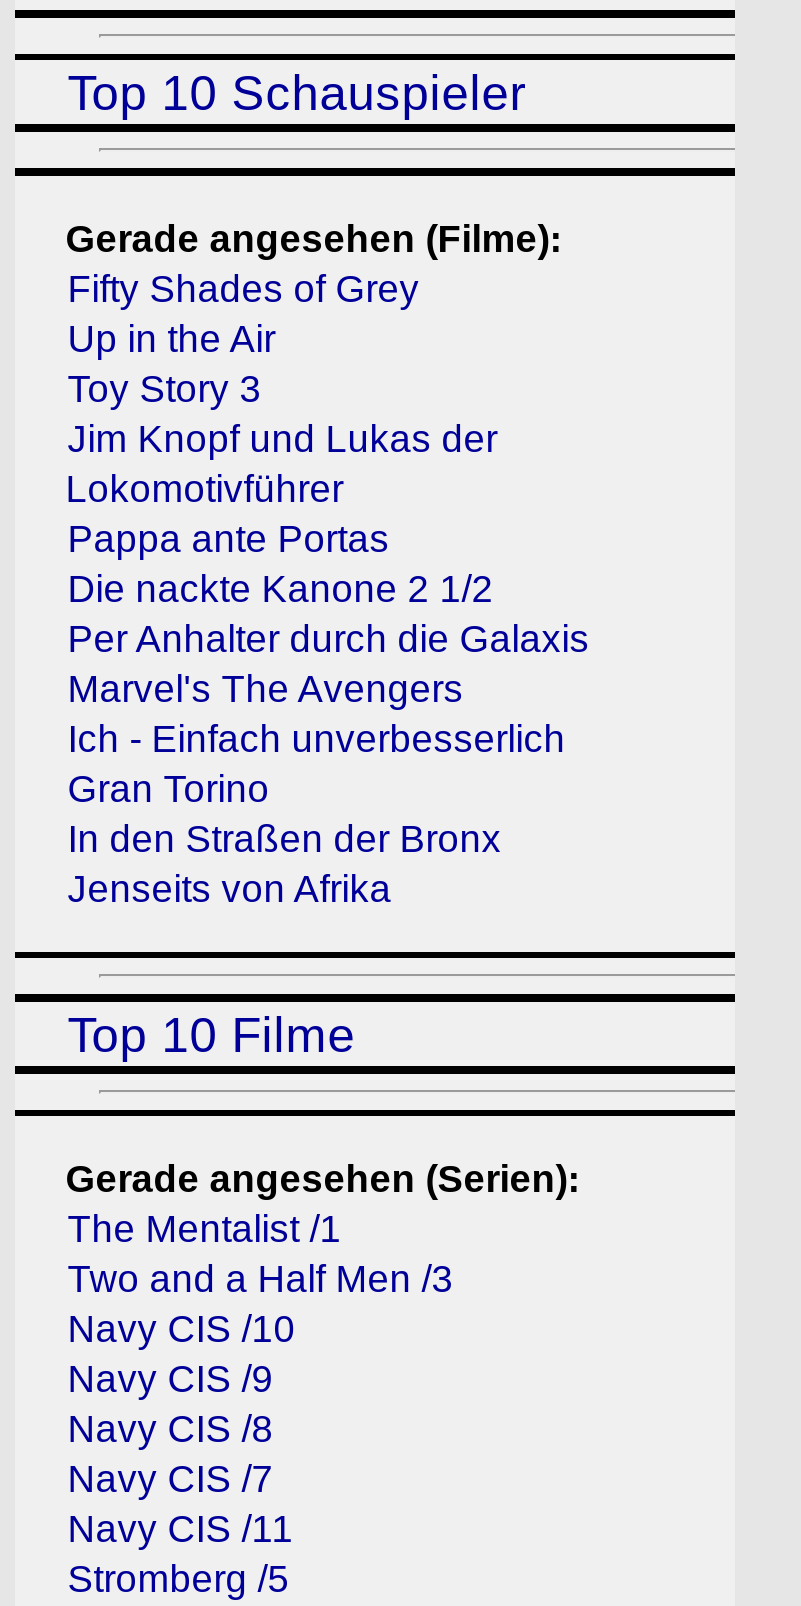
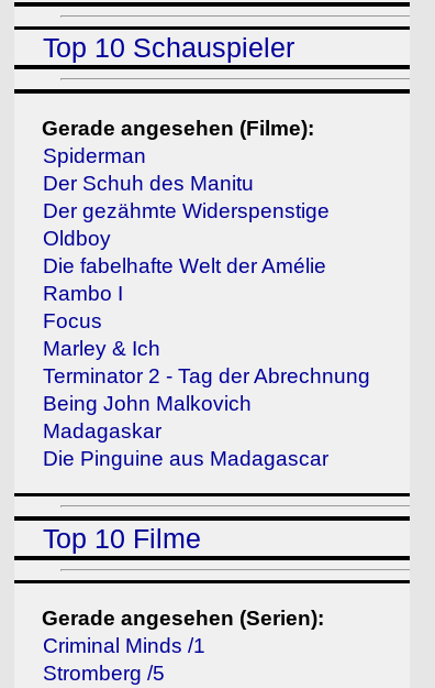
- Fifty Shades of Grey
- Up in the Air
- Toy Story 3
- Jim Knopf und Lukas der
- Lokomotivführer
- Pappa ante Portas
- Die nackte Kanone 2 1/2
- Per Anhalter durch die Galaxis
- Marvel's The Avengers
- Ich - Einfach unverbesserlich
- Gran Torino
- In den Straßen der Bronx
- Jenseits von Afrika
+ Spiderman
+ Der Schuh des Manitu
+ Der gezähmte Widerspenstige
+ Oldboy
+ Die fabelhafte Welt der Amélie
+ Rambo I
+ Focus
+ Marley & Ich
+ Terminator 2 - Tag der Abrechnung
+ Being John Malkovich
+ Madagaskar
+ Die Pinguine aus Madagascar

- The Mentalist /1
- Two and a Half Men /3
- Navy CIS /10
- Navy CIS /9
- Navy CIS /8
- Navy CIS /7
- Navy CIS /11
+ Criminal Minds /1
